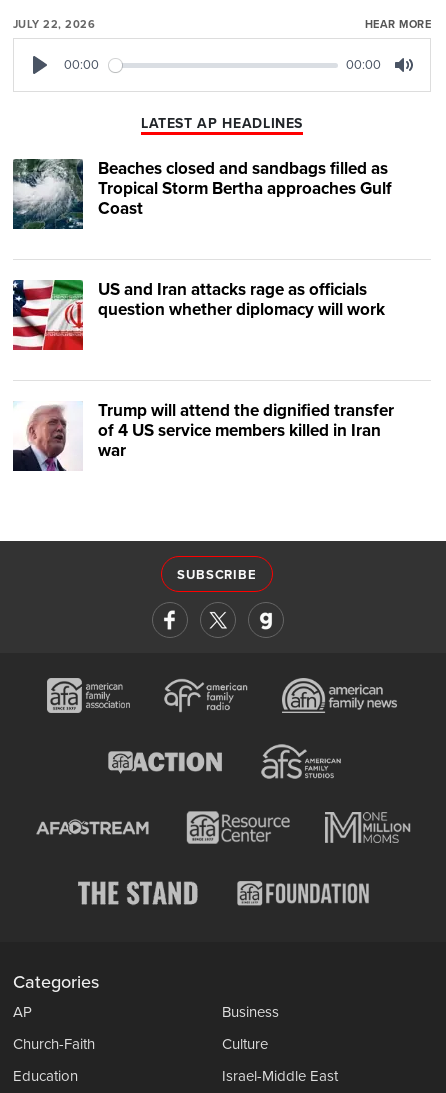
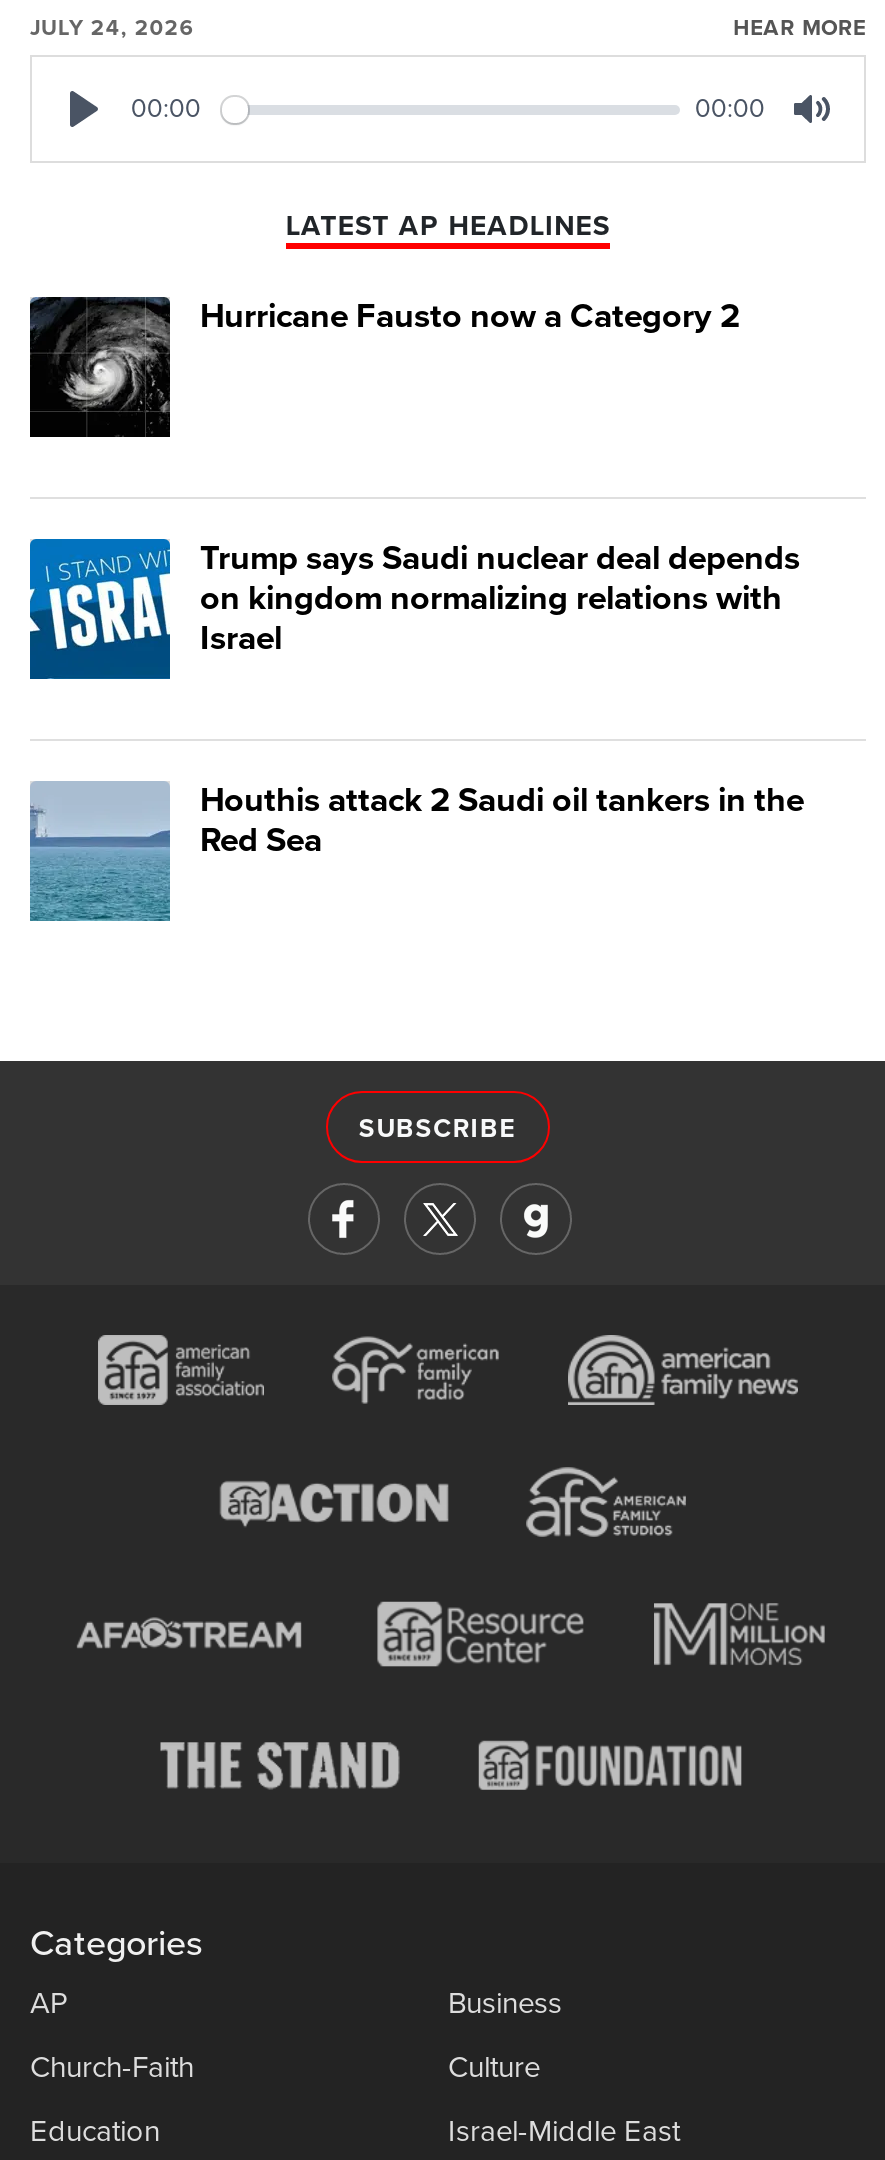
- JULY 22, 2026
+ JULY 24, 2026

- [image]
- Beaches closed and sandbags filled as
- Tropical Storm Bertha approaches Gulf
- Coast
+ [image]
+ Hurricane Fausto now a Category 2

- [image]
- US and Iran attacks rage as officials
- question whether diplomacy will work
+ [image]
+ Trump says Saudi nuclear deal depends
+ on kingdom normalizing relations with
+ Israel

- [image]
- Trump will attend the dignified transfer
- of 4 US service members killed in Iran
- war
+ [image]
+ Houthis attack 2 Saudi oil tankers in the
+ Red Sea
